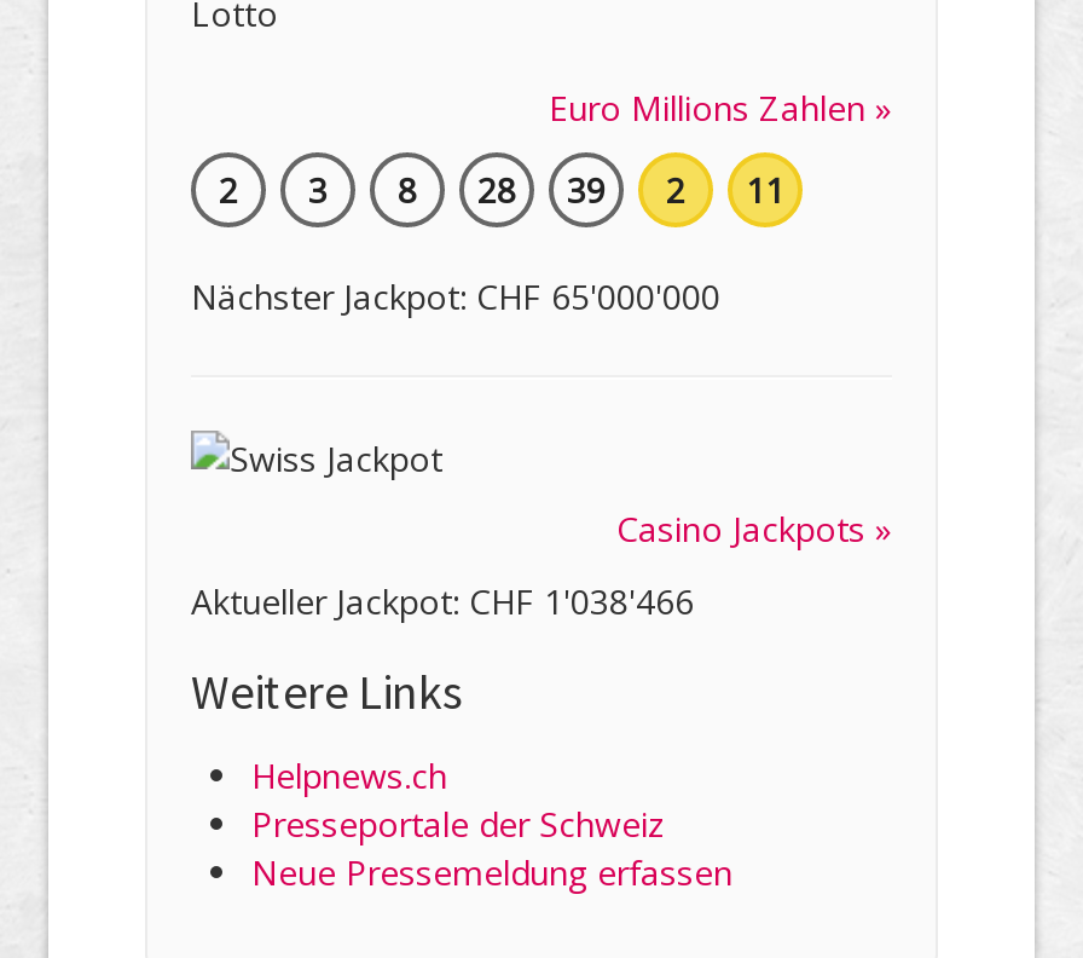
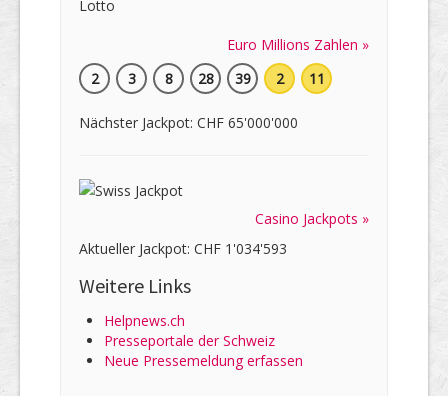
- Aktueller Jackpot: CHF 1'038'466
+ Aktueller Jackpot: CHF 1'034'593
